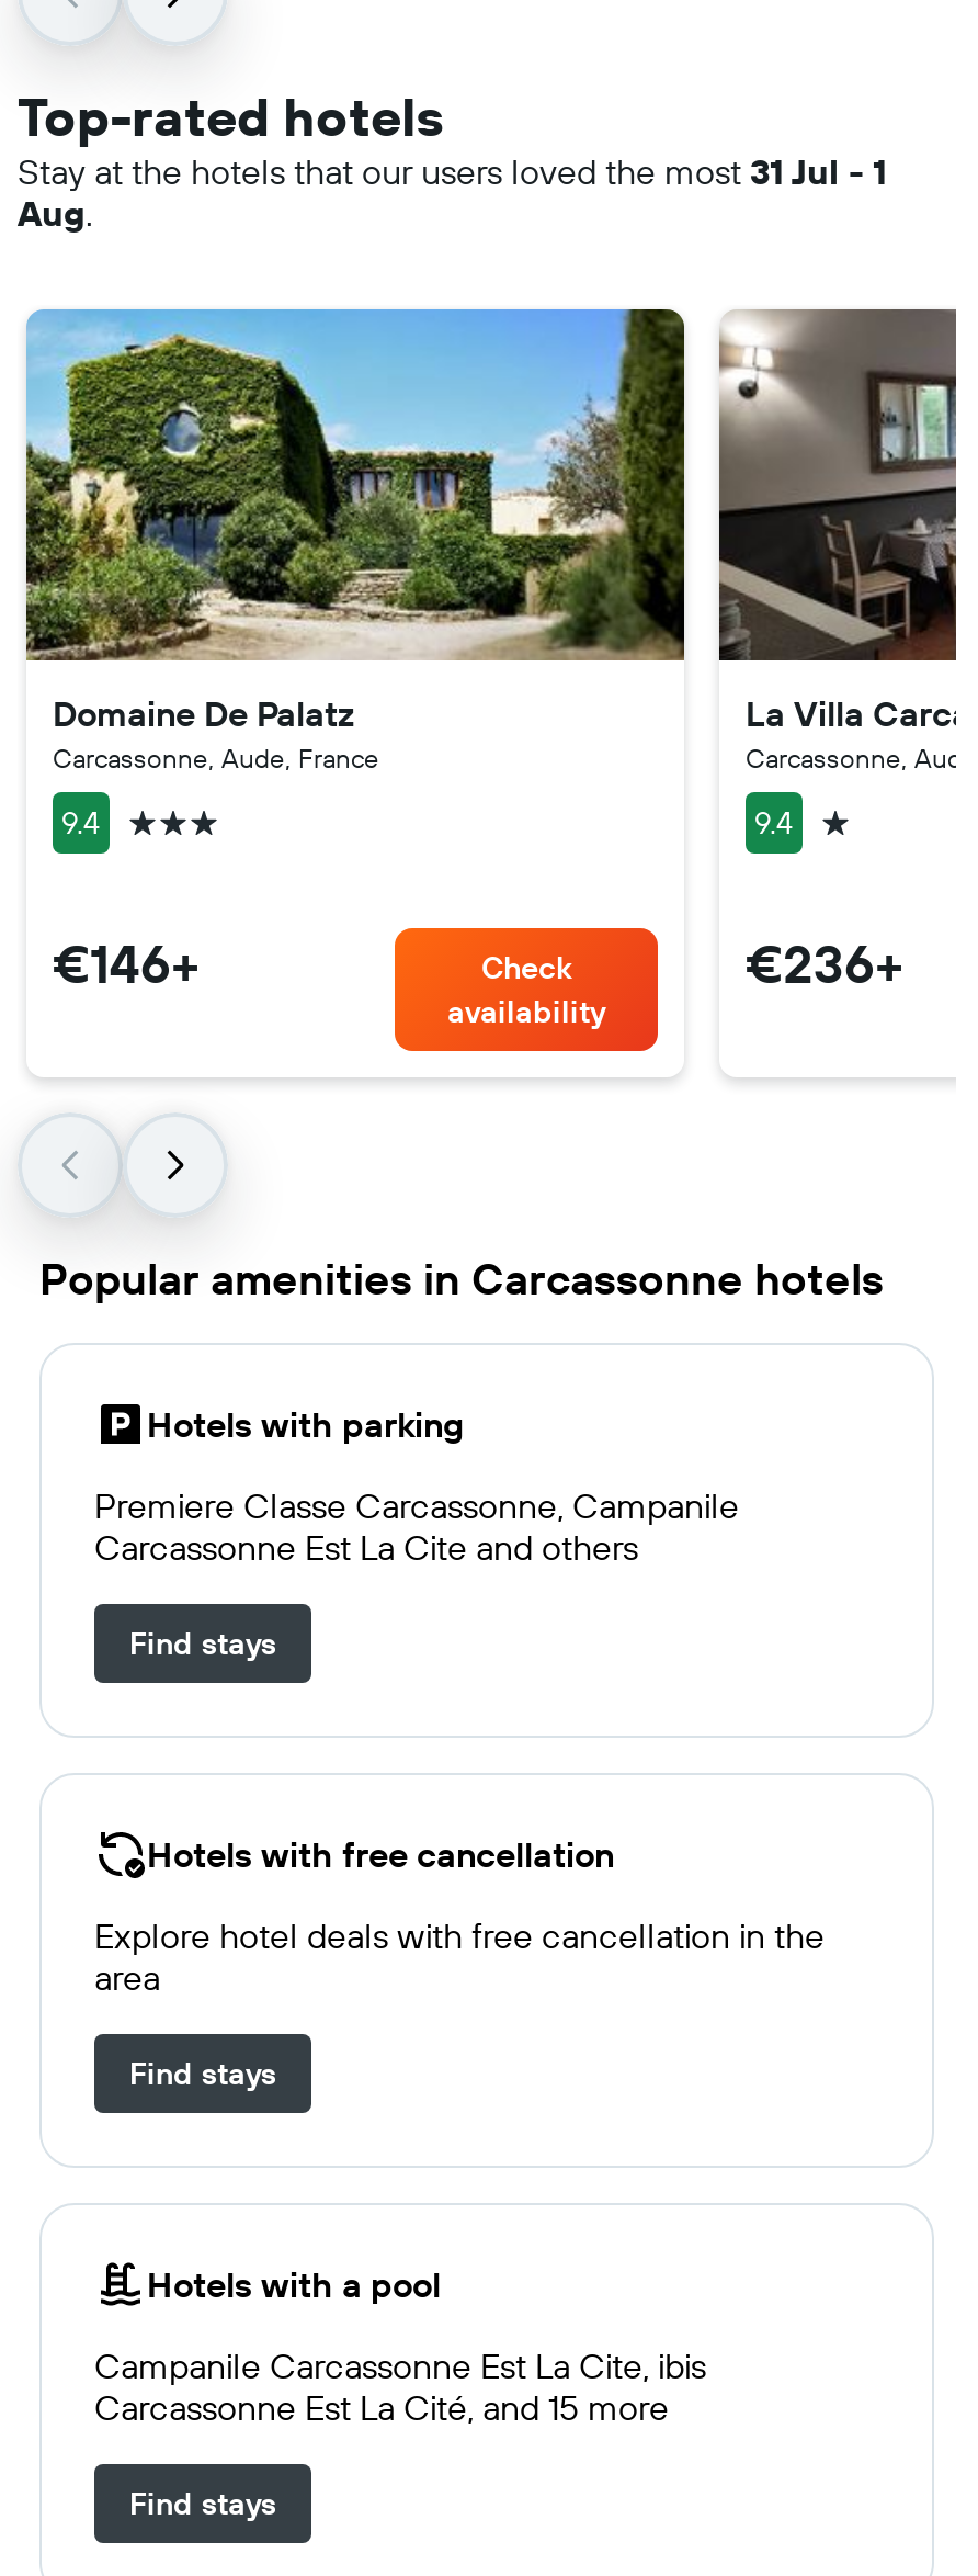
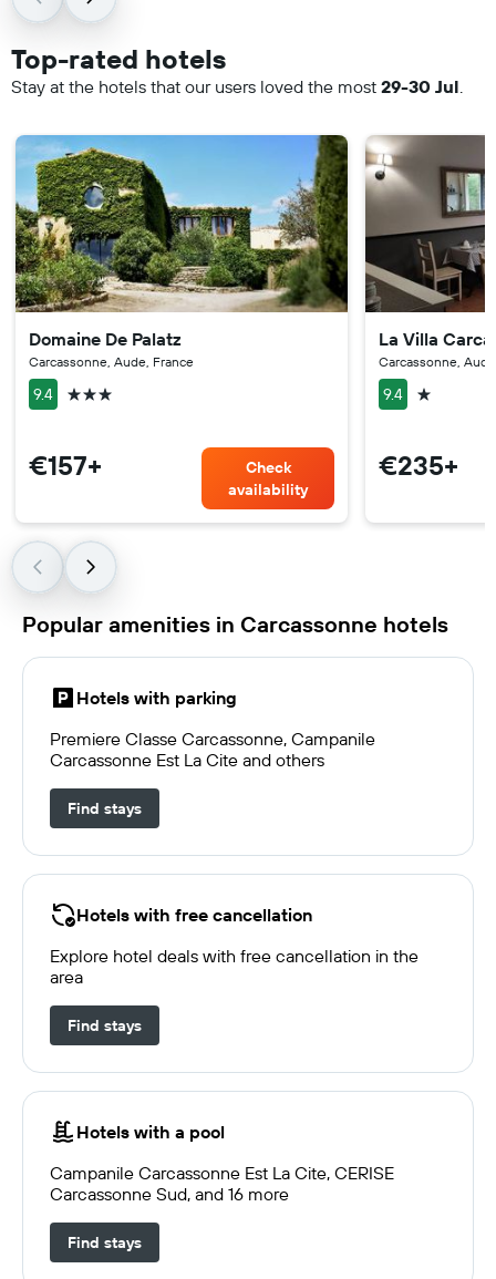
- Stay at the hotels that our users loved the most 31 Jul - 1
- Aug.
+ Stay at the hotels that our users loved the most 29-30 Jul.

- €146+
+ €157+

- €236+
+ €235+

- Campanile Carcassonne Est La Cite, ibis
- Carcassonne Est La Cité, and 15 more
+ Campanile Carcassonne Est La Cite, CERISE
+ Carcassonne Sud, and 16 more
